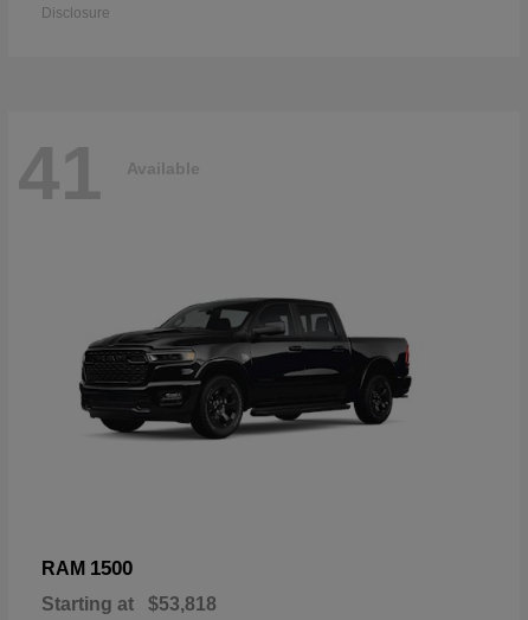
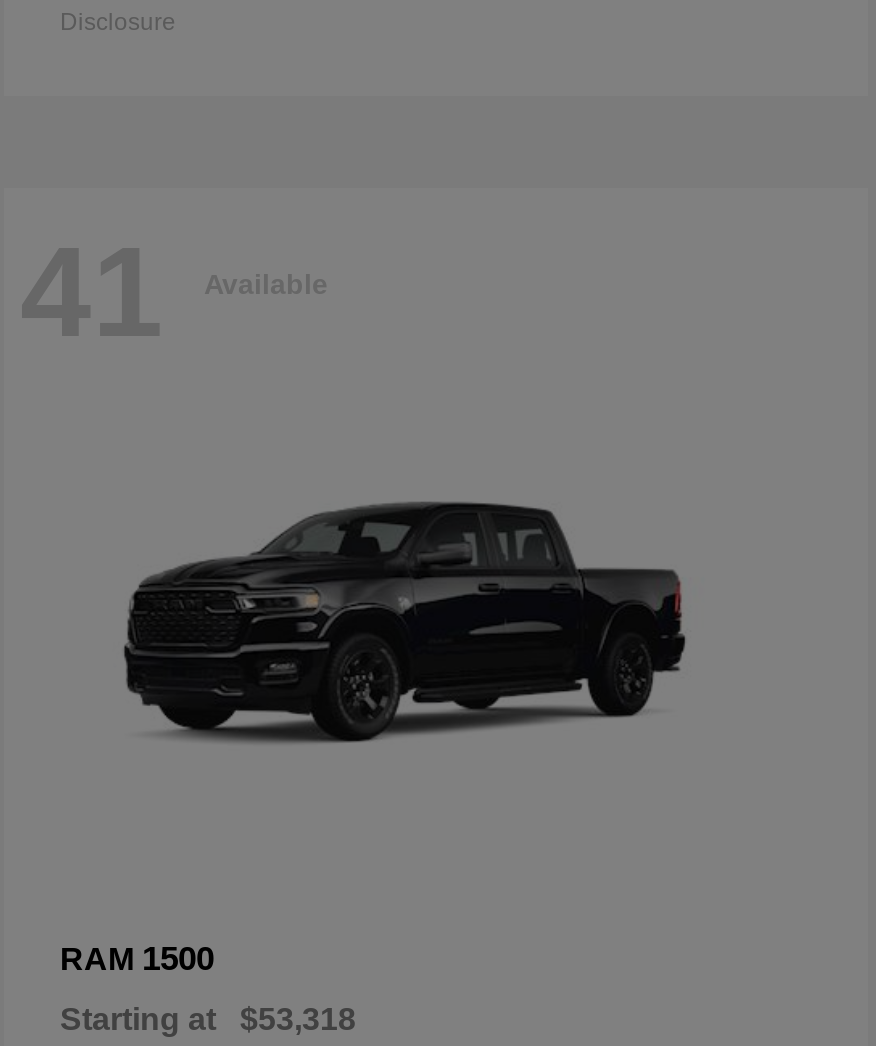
- Starting at $53,818
+ Starting at $53,318
